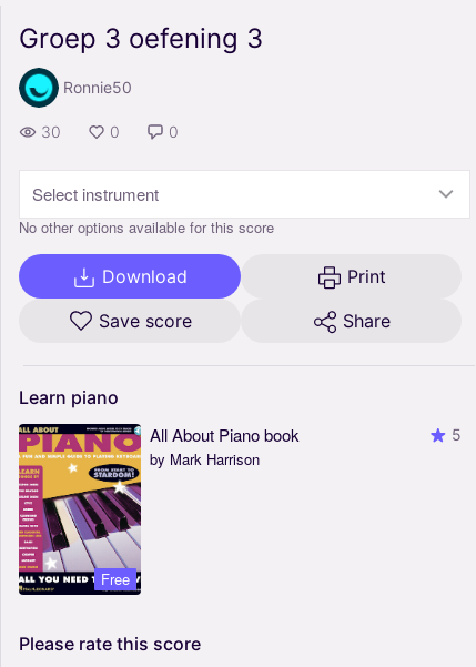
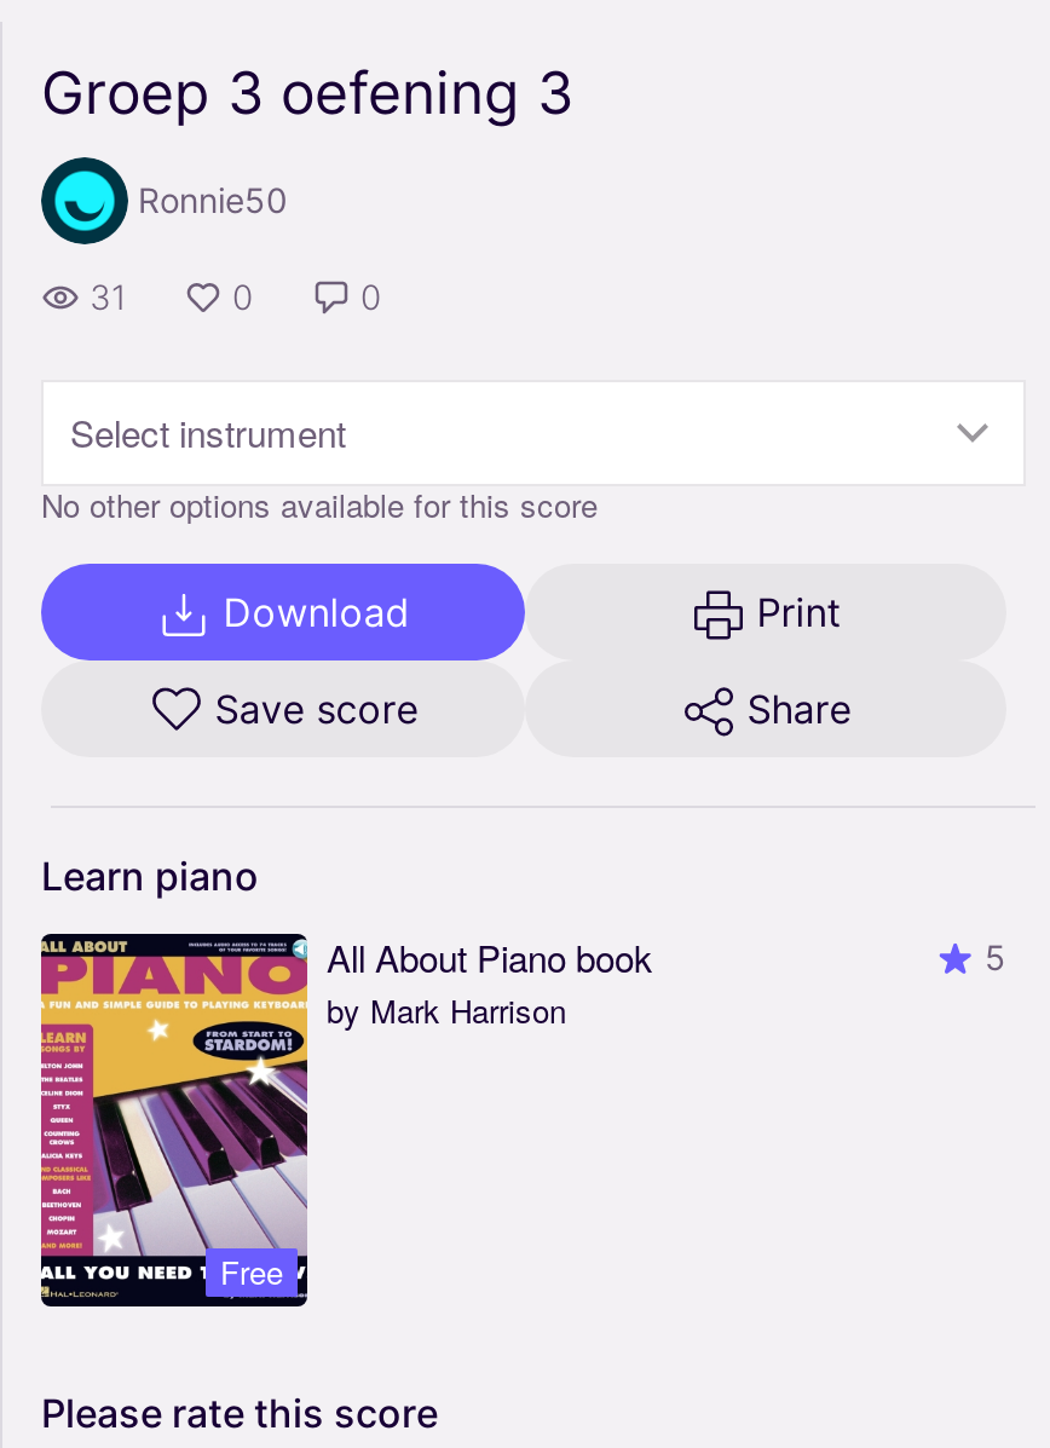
- 30
+ 31
